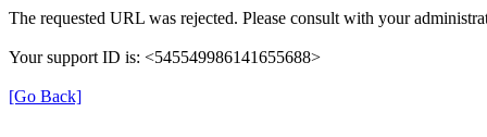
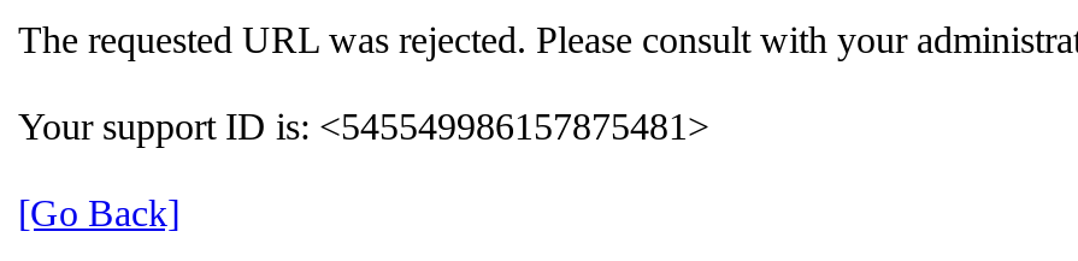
- Your support ID is: <545549986141655688>
+ Your support ID is: <545549986157875481>
